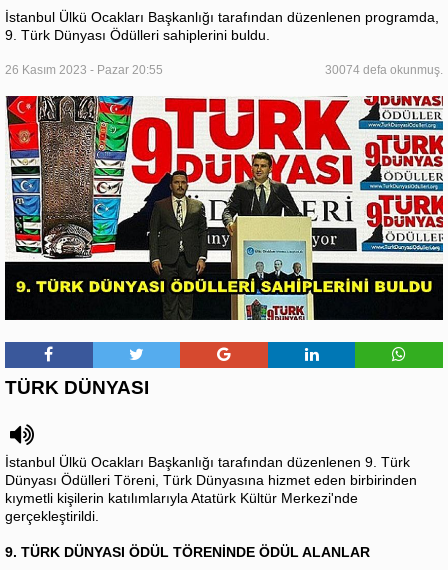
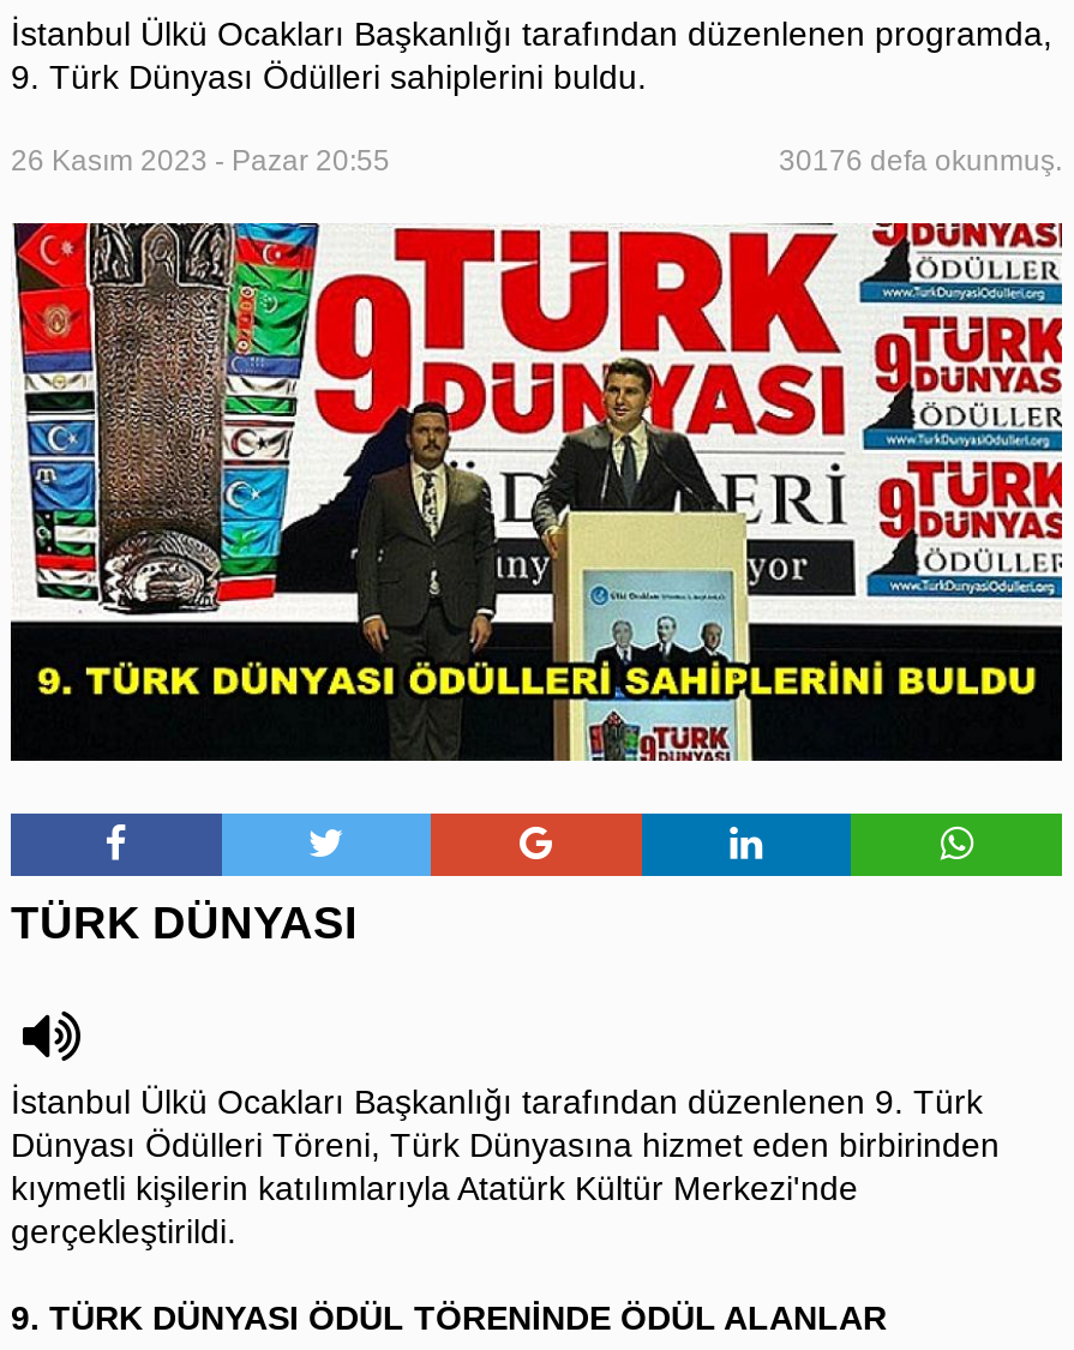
- 30074 defa okunmuş.
+ 30176 defa okunmuş.
